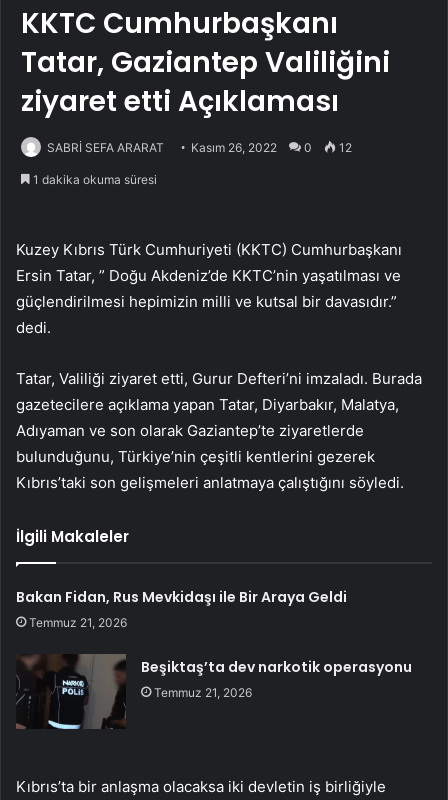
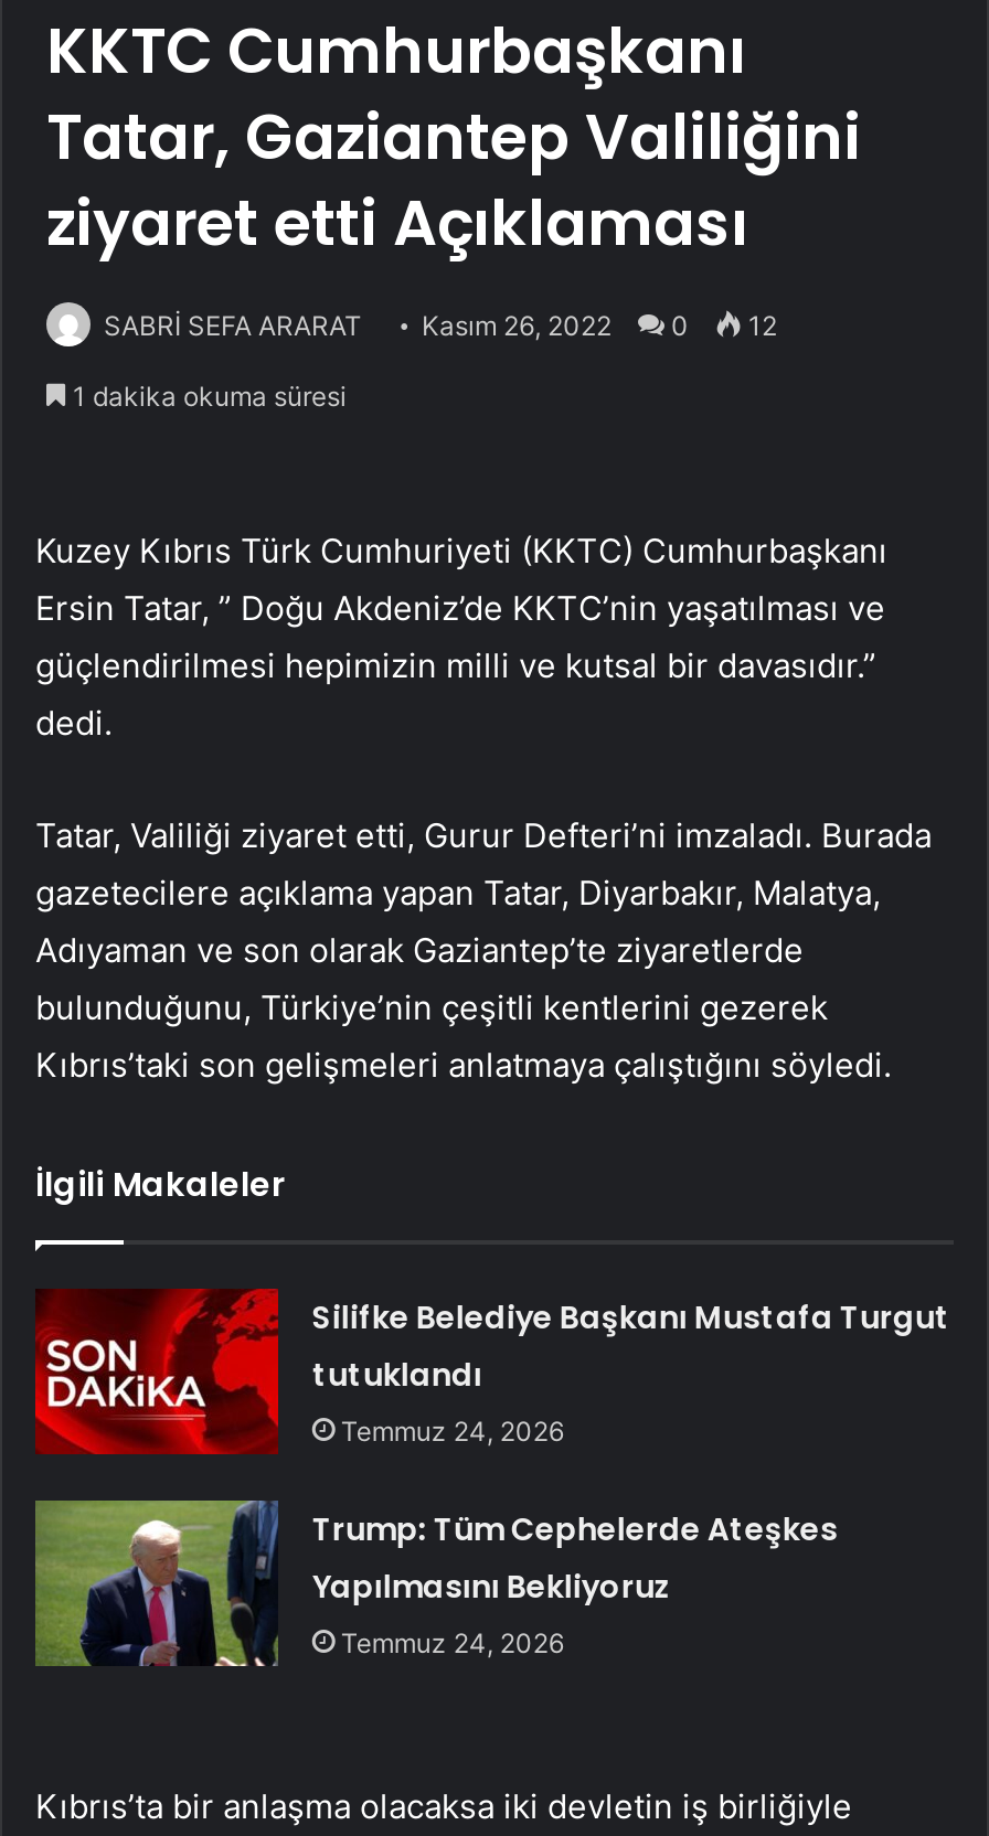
- Bakan Fidan, Rus Mevkidaşı ile Bir Araya Geldi
- Temmuz 21, 2026
+ Silifke Belediye Başkanı Mustafa Turgut
+ tutuklandı
+ Temmuz 24, 2026

- [image]
- Beşiktaş’ta dev narkotik operasyonu
- Temmuz 21, 2026
+ [image]
+ Trump: Tüm Cephelerde Ateşkes
+ Yapılmasını Bekliyoruz
+ Temmuz 24, 2026
